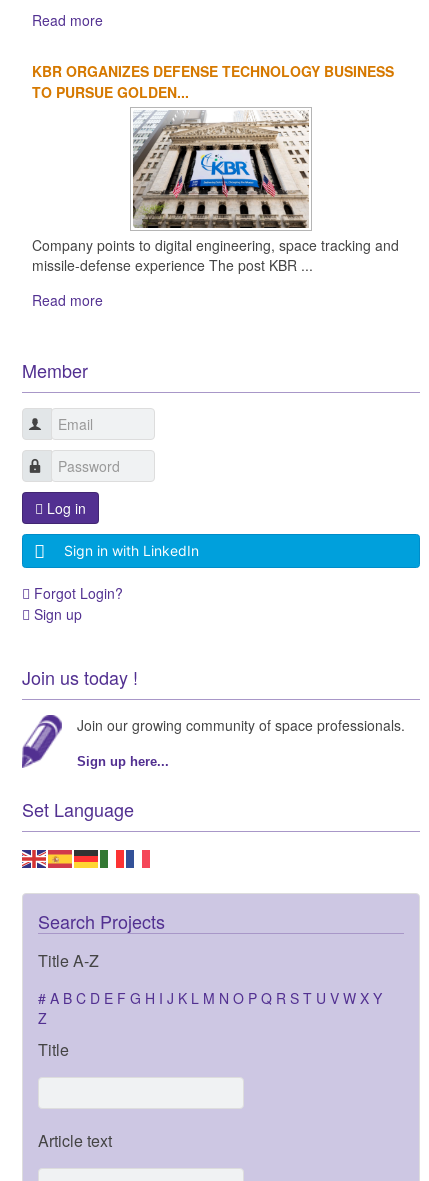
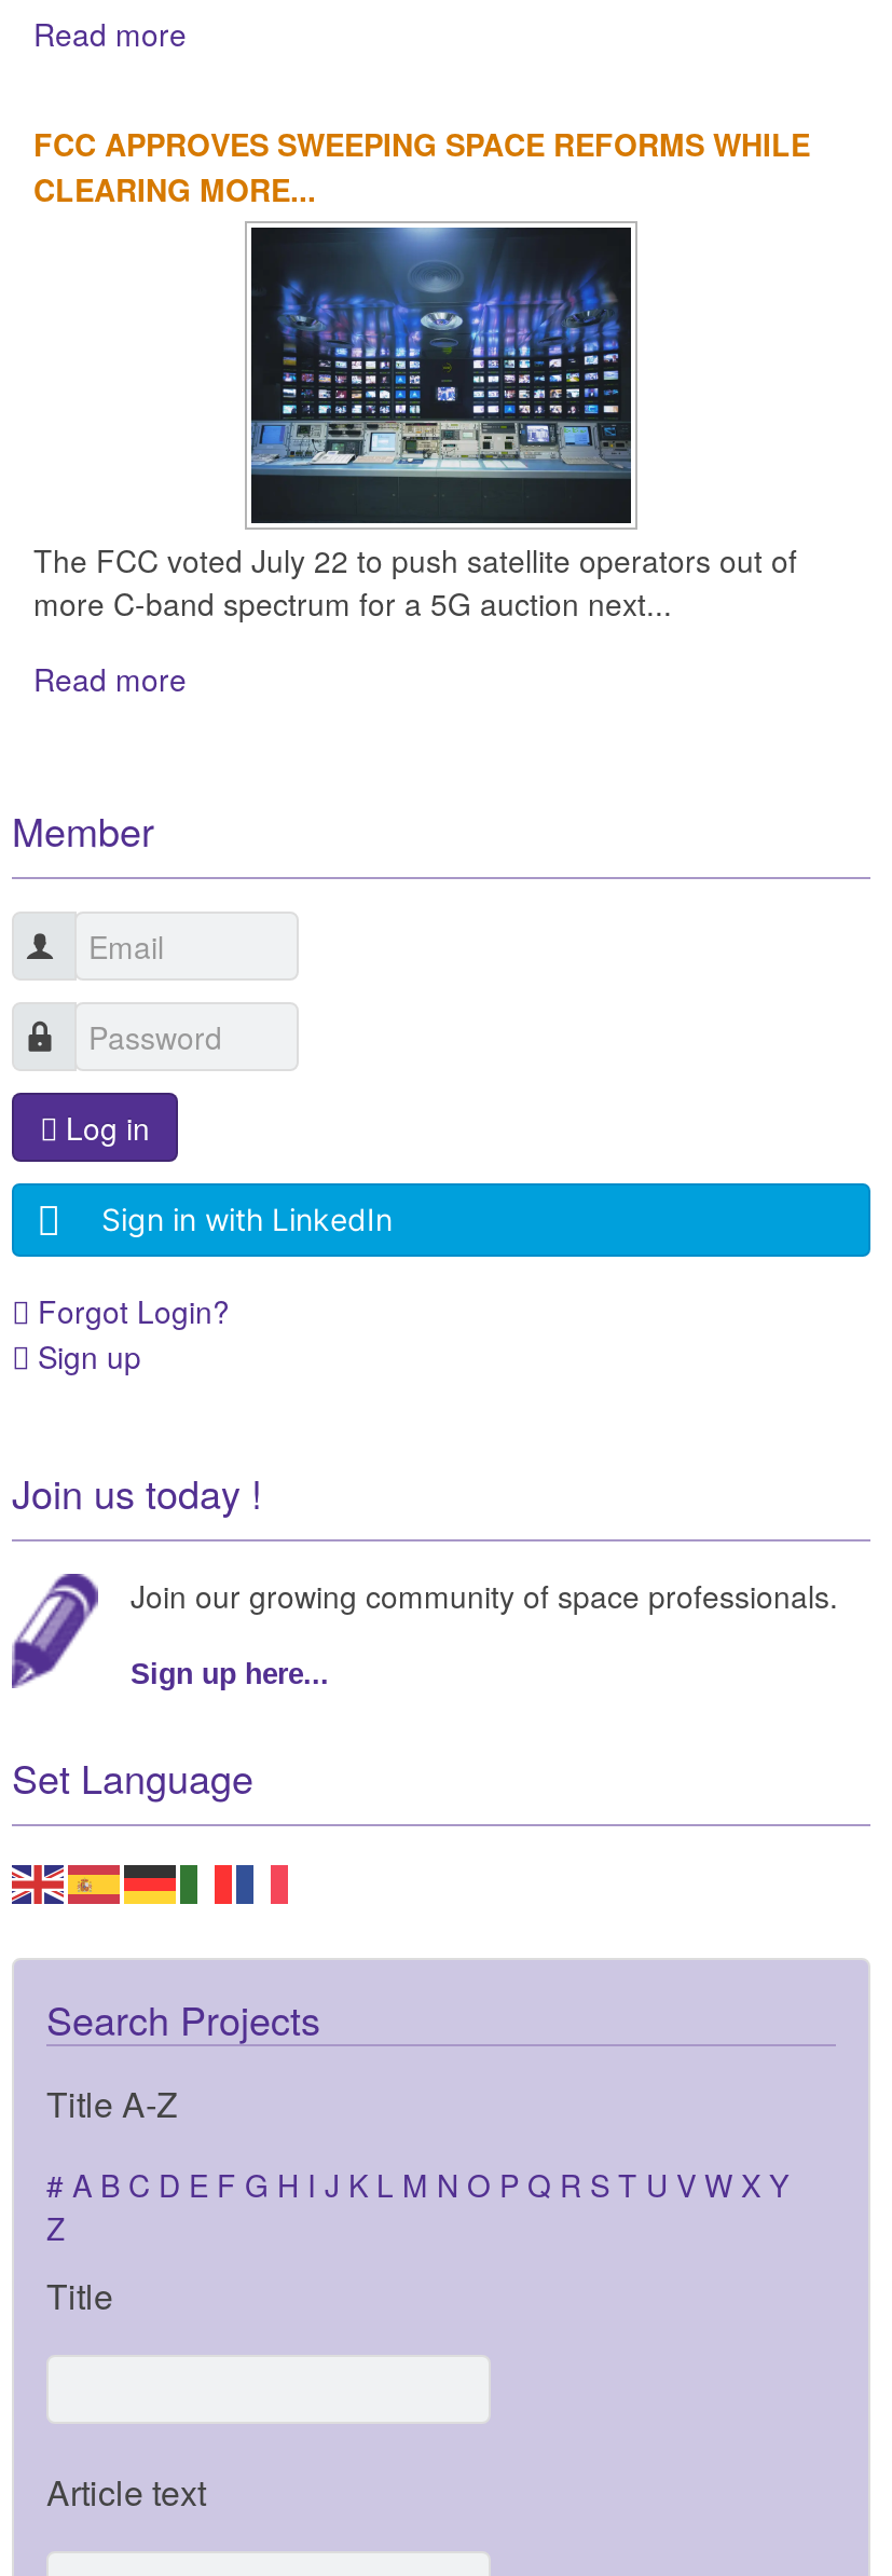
- KBR ORGANIZES DEFENSE TECHNOLOGY BUSINESS
- TO PURSUE GOLDEN...
+ FCC APPROVES SWEEPING SPACE REFORMS WHILE
+ CLEARING MORE...

- [image]
- Company points to digital engineering, space tracking and
- missile-defense experience The post KBR ...
+ [image]
+ The FCC voted July 22 to push satellite operators out of
+ more C-band spectrum for a 5G auction next...
